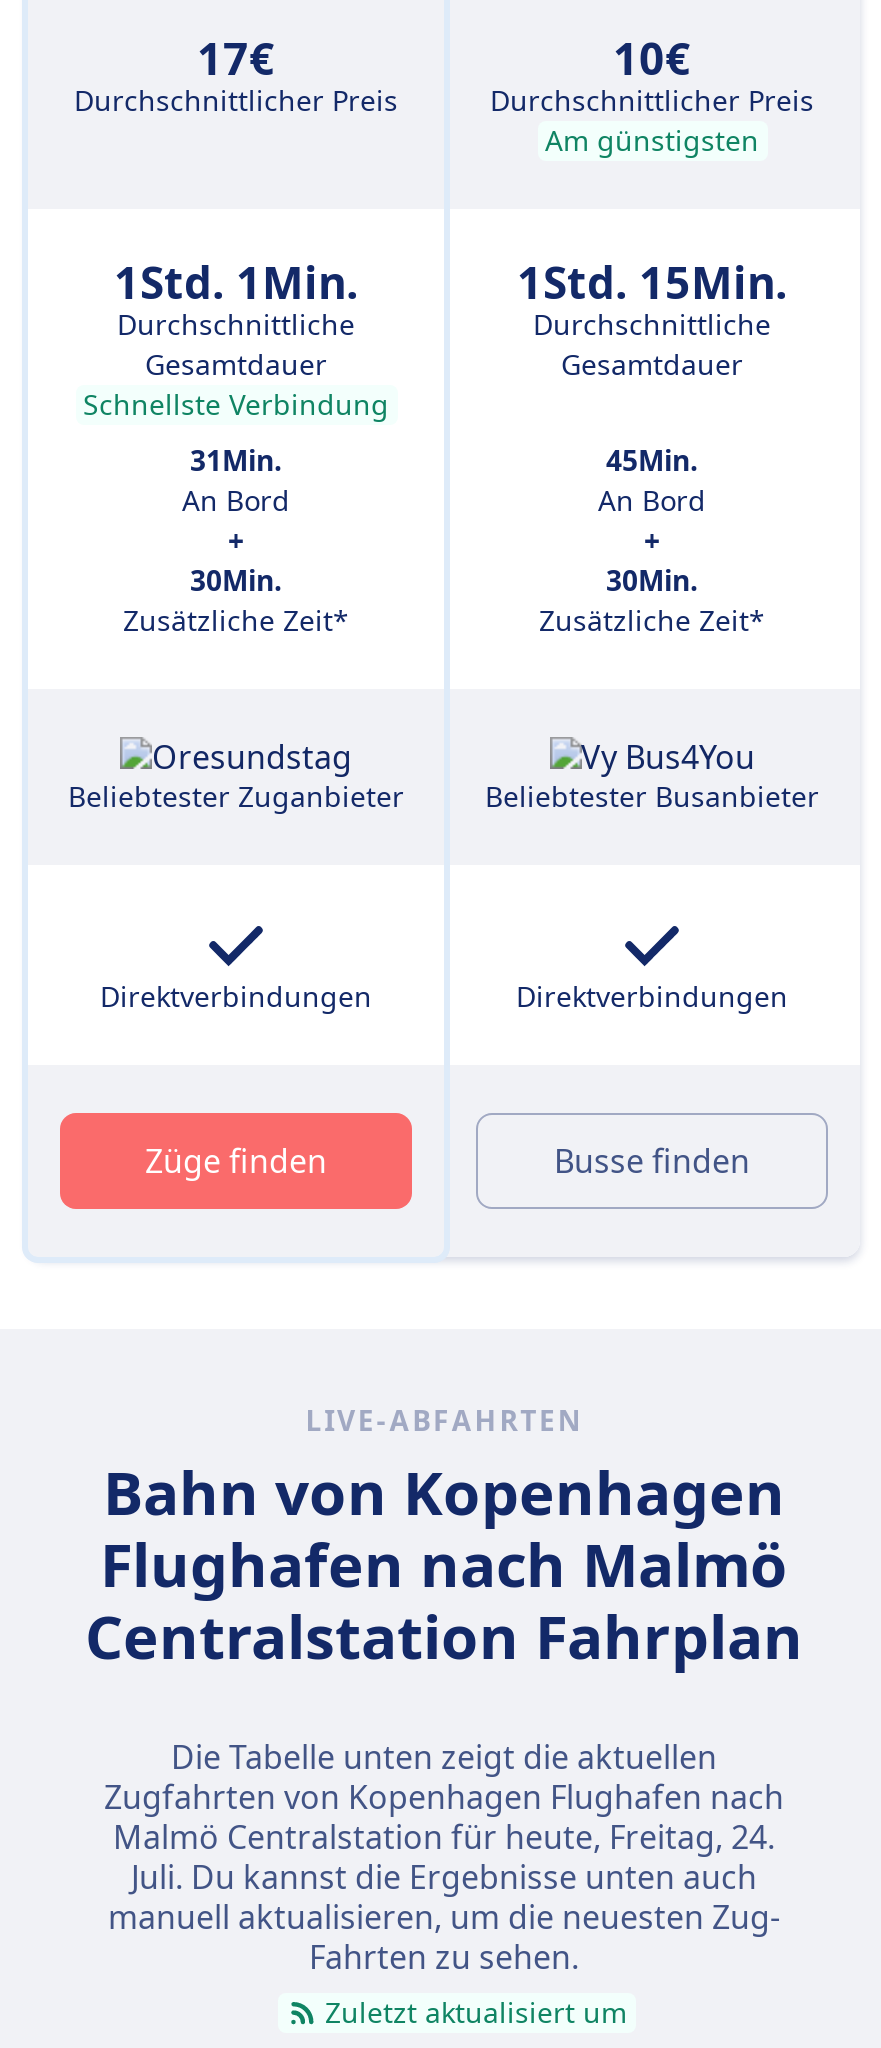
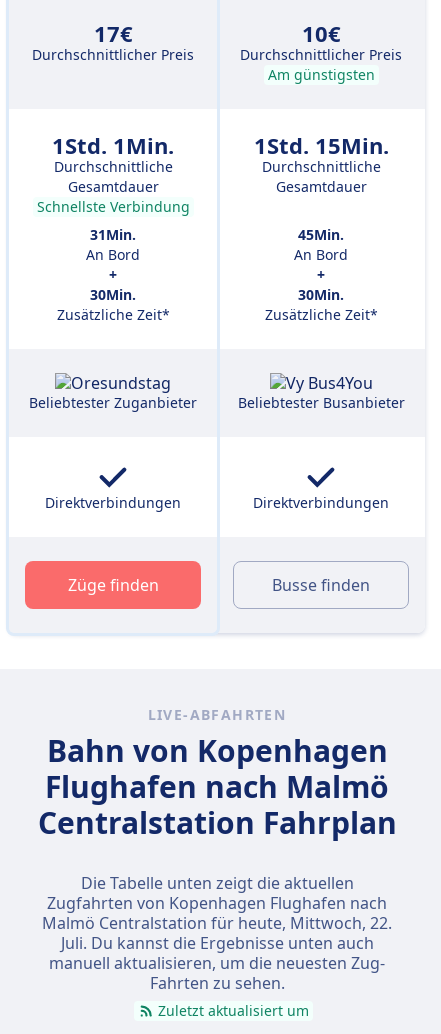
- Malmö Centralstation für heute,Freitag, 24.
+ Malmö Centralstation für heute,Mittwoch, 22.
